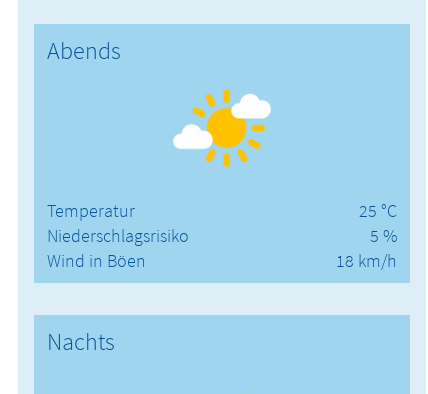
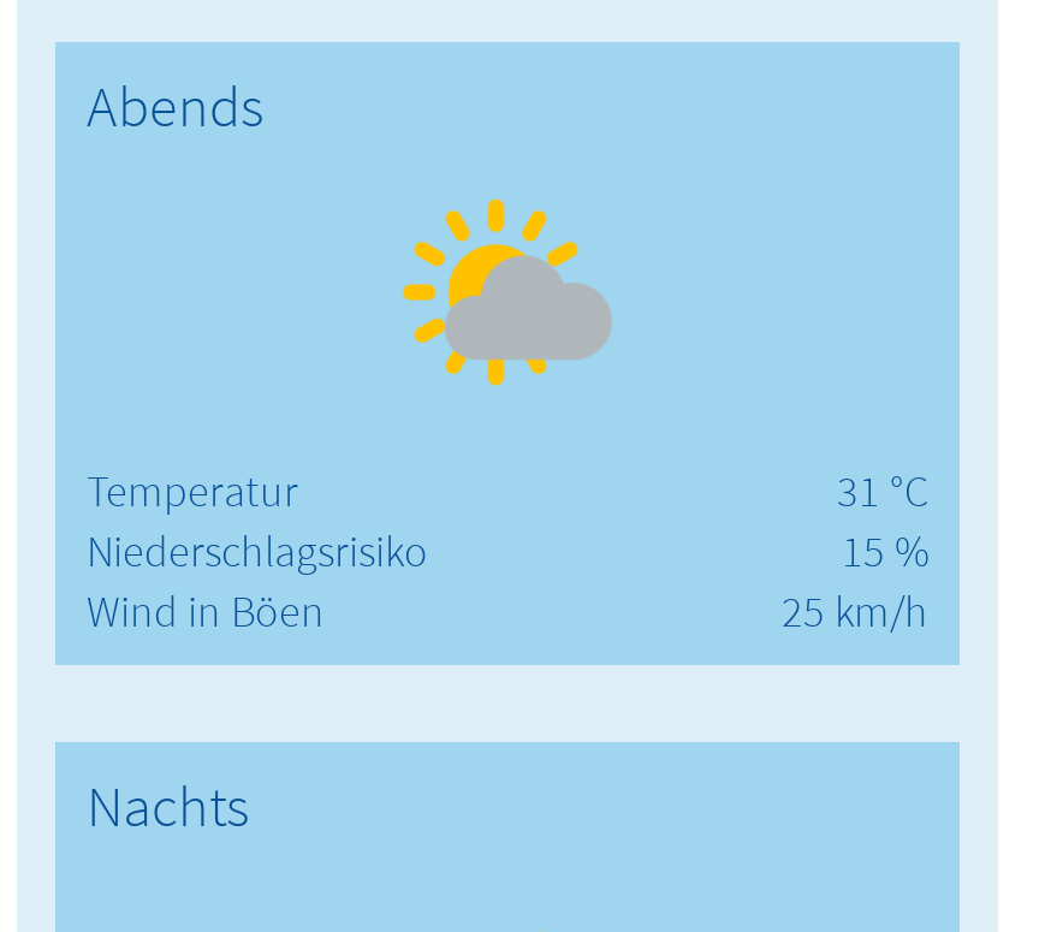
- [image]
+ [image]

- 25 °C
+ 31 °C

- 5 %
+ 15 %

- 18 km/h
+ 25 km/h
